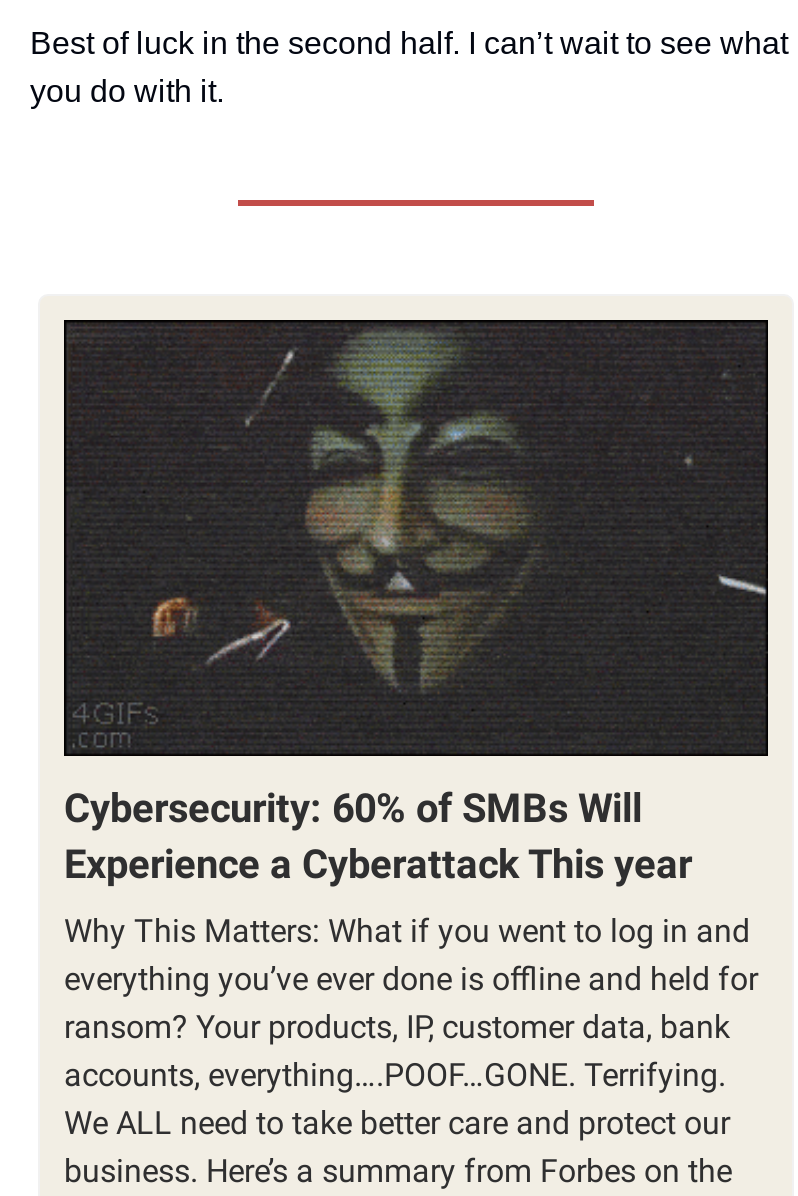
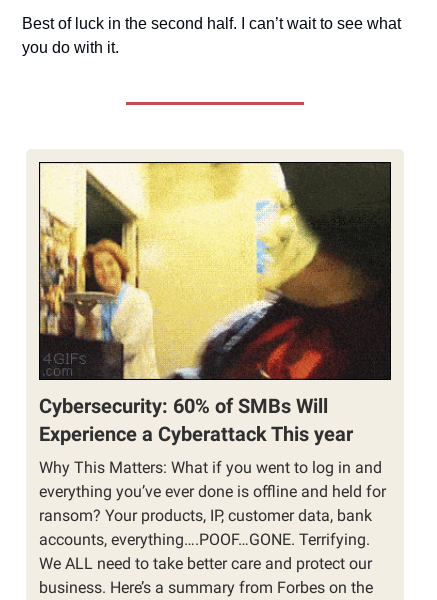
- [image]
+ [image]
